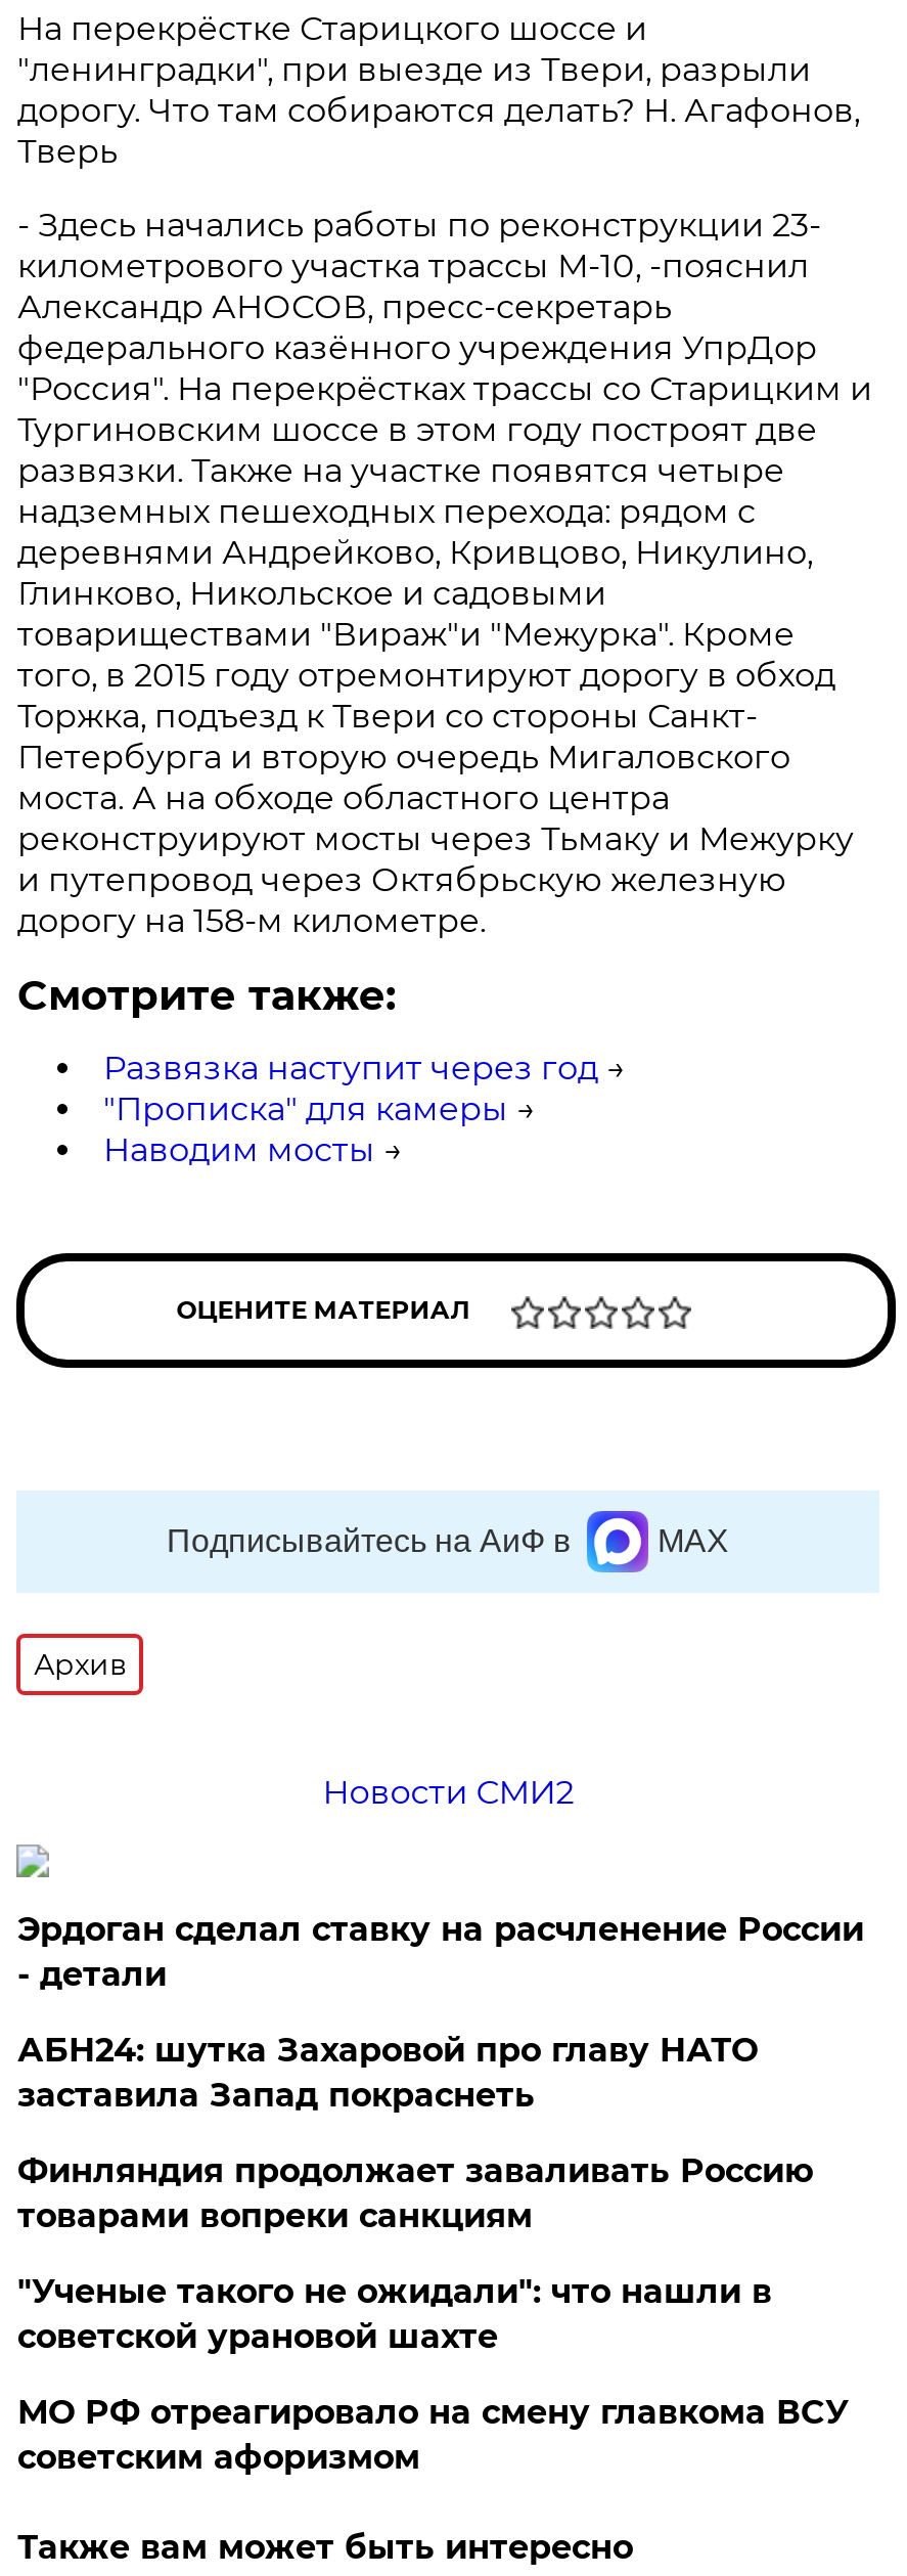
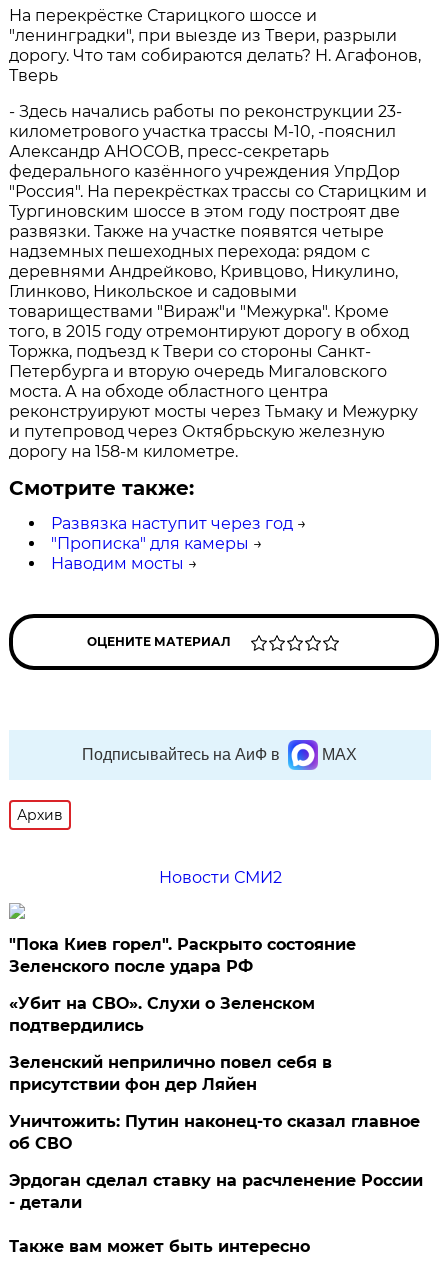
+ "Пока Киев горел". Раскрыто состояние
+ Зеленского после удара РФ
+ «Убит на СВО». Слухи о Зеленском
+ подтвердились
+ Зеленский неприлично повел cебя в
+ присутствии фон дер Ляйен
+ Уничтожить: Путин наконец-то сказал главное
+ об СВО

moved down: Эрдоган сделал ставку на расчленение России | - детали

- АБН24: шутка Захаровой про главу НАТО
- заставила Запад покраснеть
- Финляндия продолжает заваливать Россию
- товарами вопреки санкциям
- "Ученые такого не ожидали": что нашли в
- советской урановой шахте
- МО РФ отреагировало на смену главкома ВСУ
- советским афоризмом
